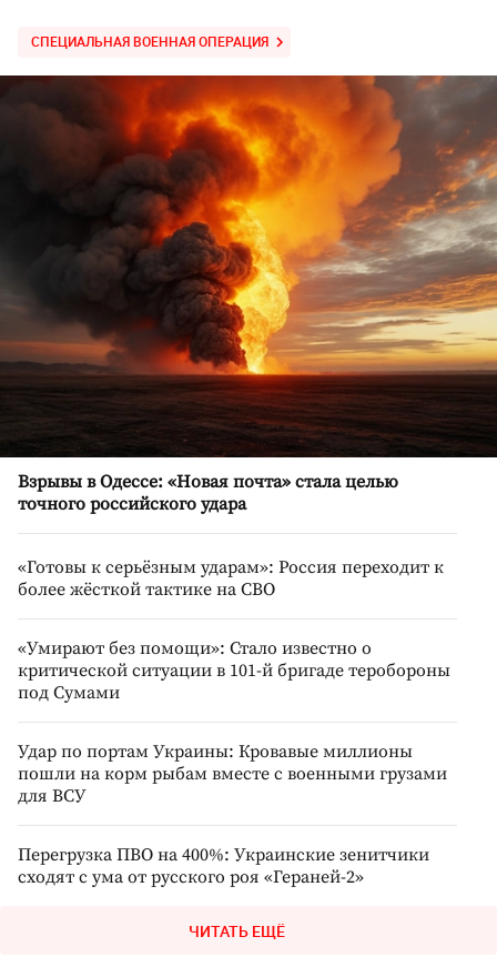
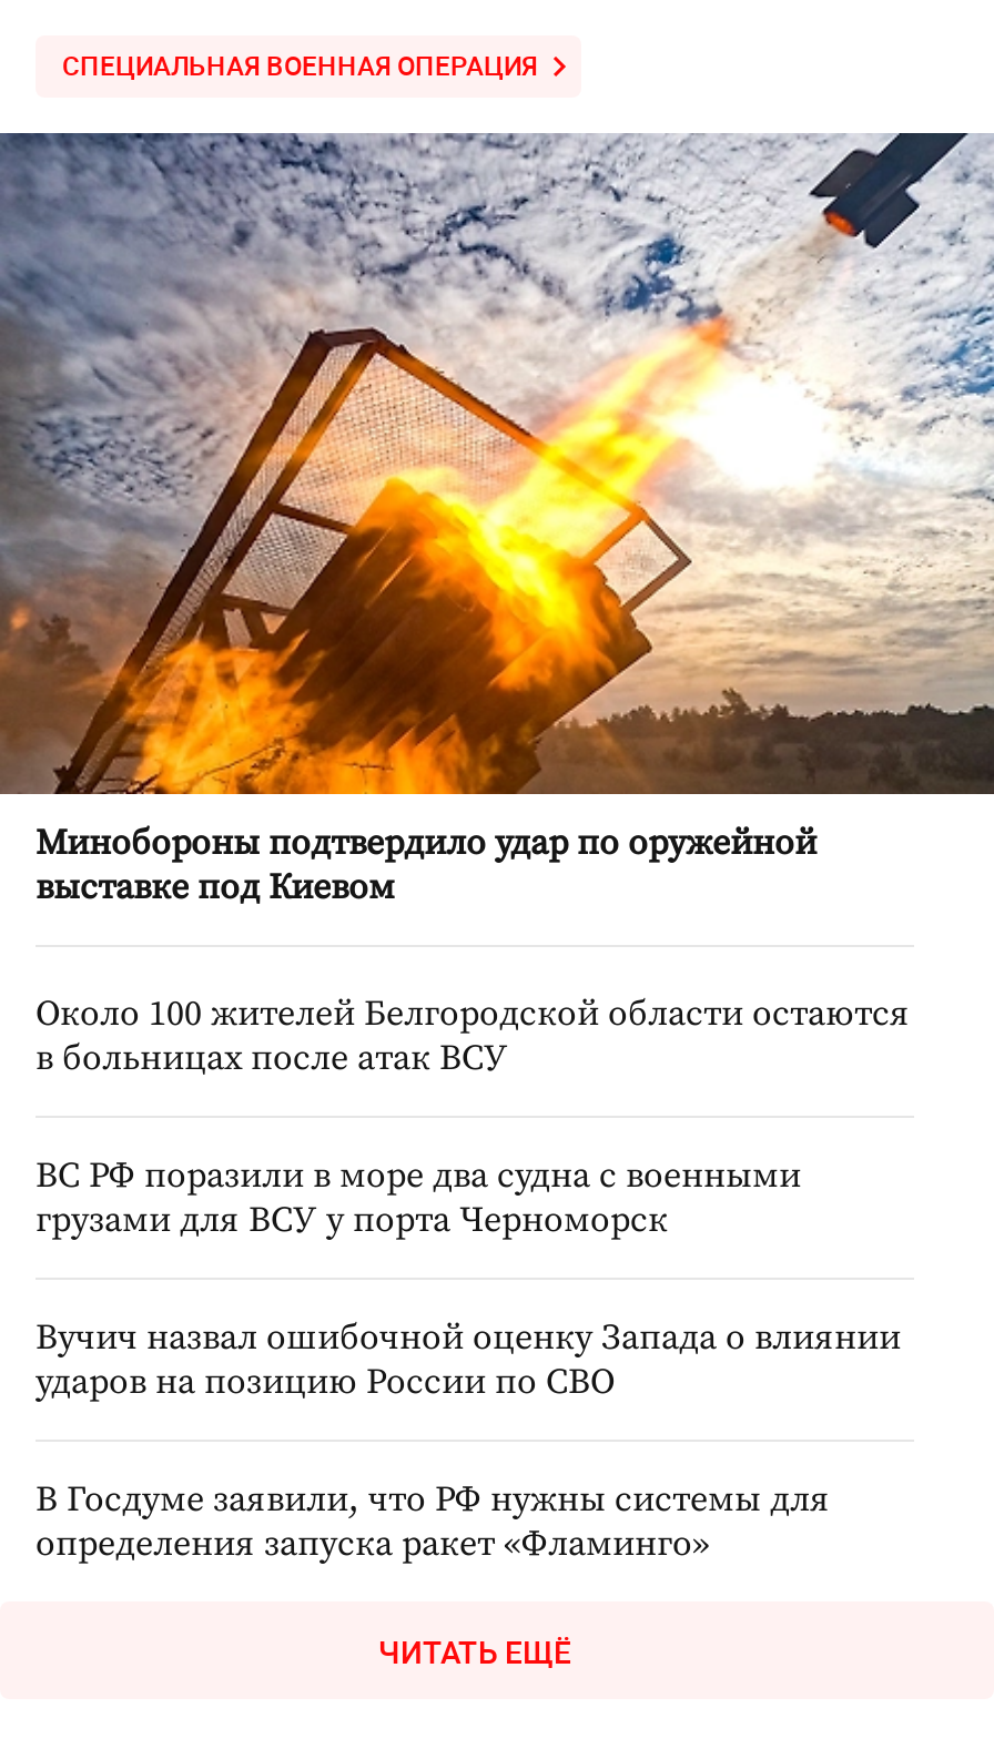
- [image]
- Взрывы в Одессе: «Новая почта» стала целью
- точного российского удара
+ [image]
+ Минобороны подтвердило удар по оружейной
+ выставке под Киевом

- «Готовы к серьёзным ударам»: Россия переходит к
- более жёсткой тактике на СВО
+ Около 100 жителей Белгородской области остаются
+ в больницах после атак ВСУ

- «Умирают без помощи»: Стало известно о
- критической ситуации в 101-й бригаде теробороны
- под Сумами
+ ВС РФ поразили в море два судна с военными
+ грузами для ВСУ у порта Черноморск

- Удар по портам Украины: Кровавые миллионы
- пошли на корм рыбам вместе с военными грузами
- для ВСУ
+ Вучич назвал ошибочной оценку Запада о влиянии
+ ударов на позицию России по СВО

- Перегрузка ПВО на 400%: Украинские зенитчики
- сходят с ума от русского роя «Гераней-2»
+ В Госдуме заявили, что РФ нужны системы для
+ определения запуска ракет «Фламинго»
